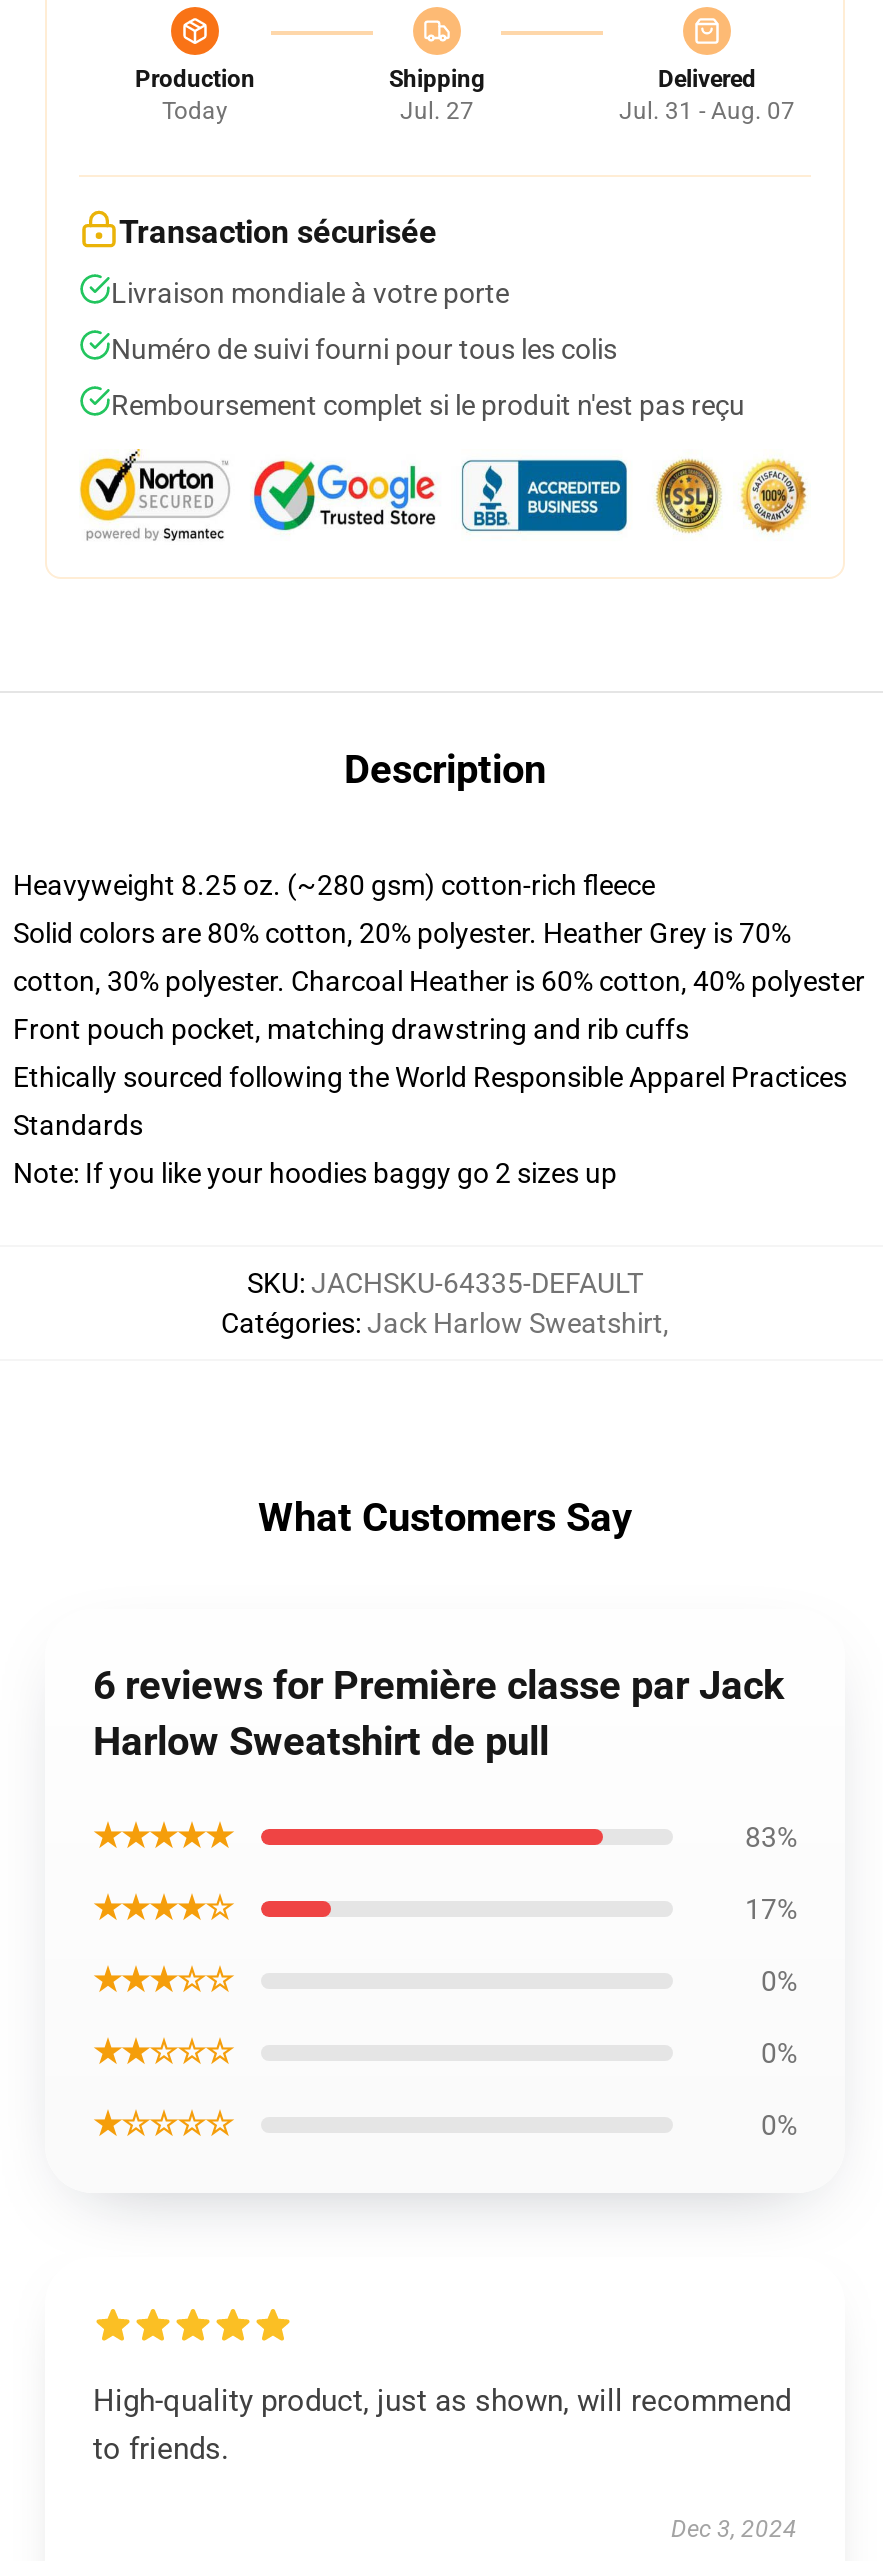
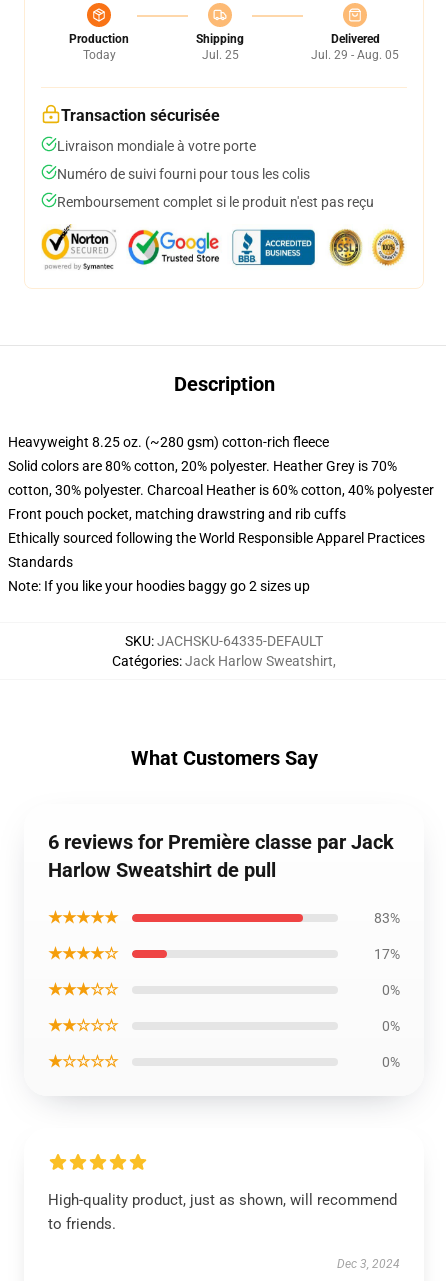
- Jul. 27
+ Jul. 25

- Jul. 31 - Aug. 07
+ Jul. 29 - Aug. 05
